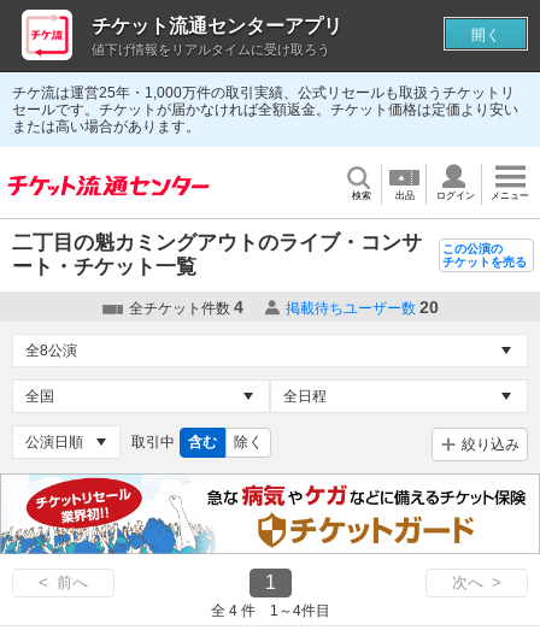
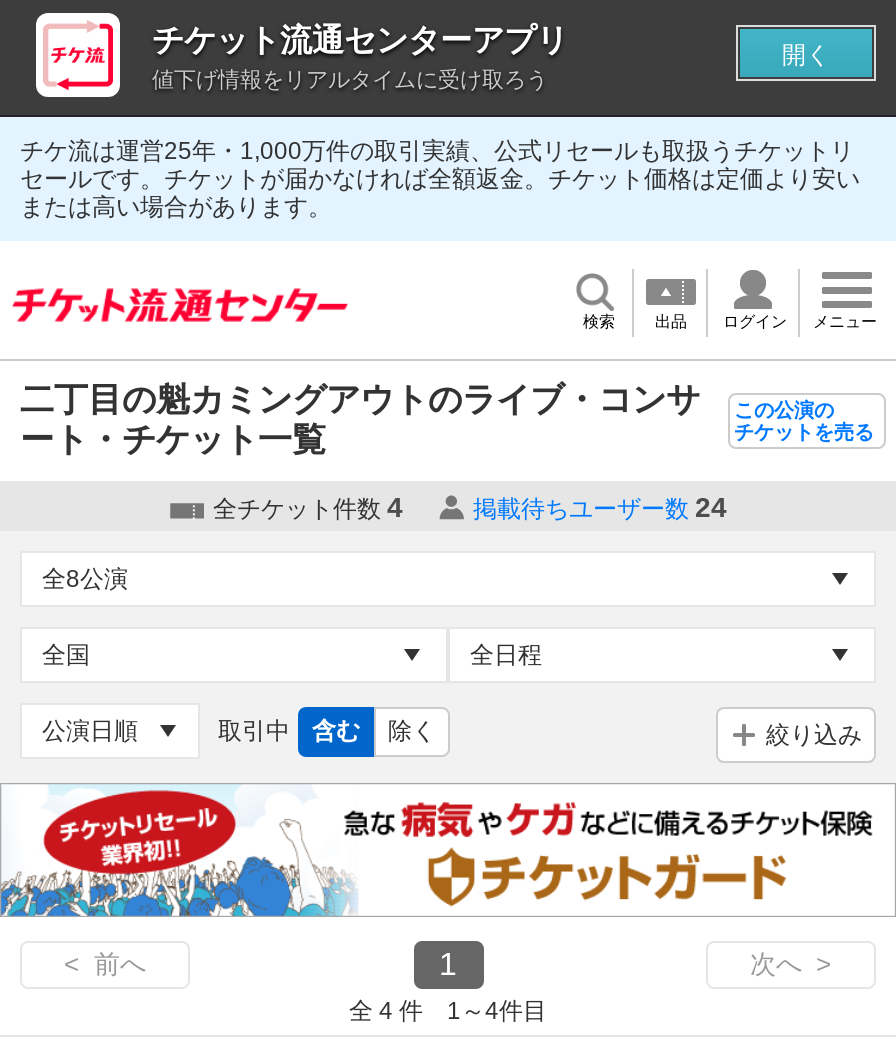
- 掲載待ちユーザー数 20
+ 掲載待ちユーザー数 24
